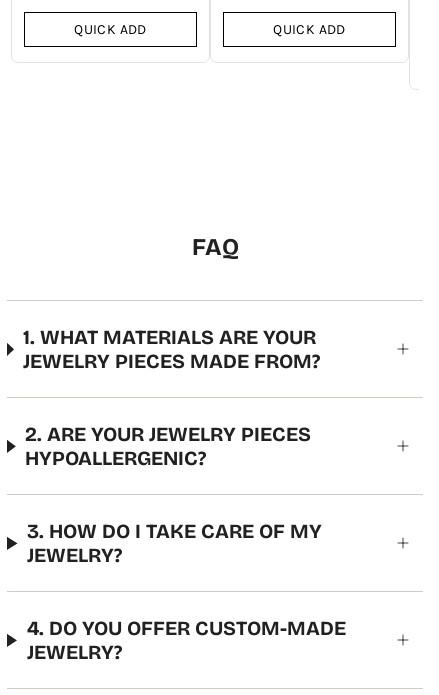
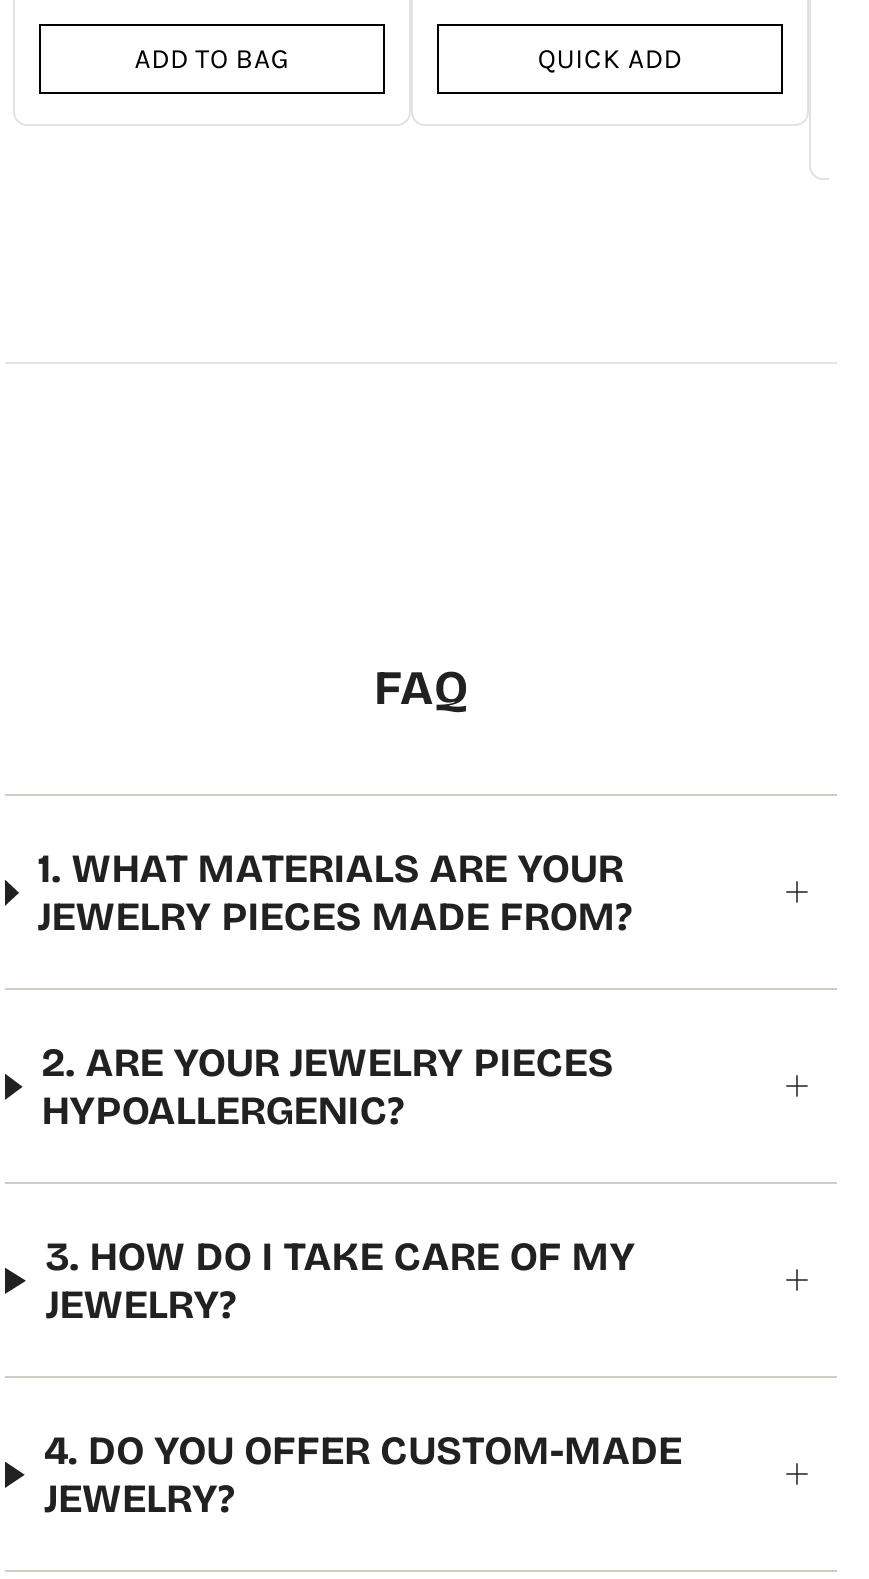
- QUICK ADD
+ ADD TO BAG
